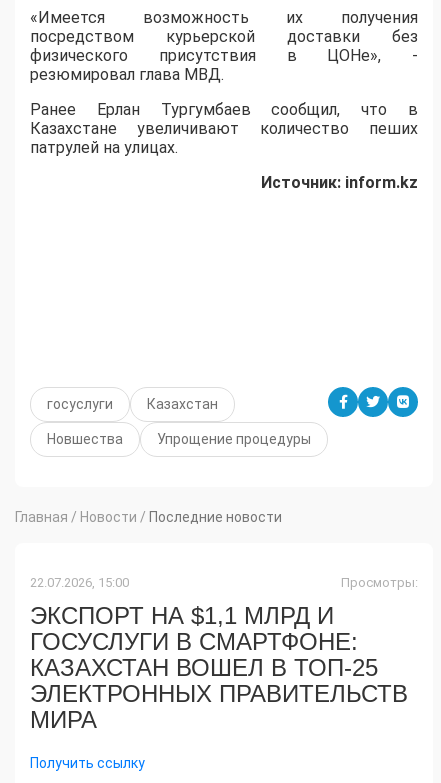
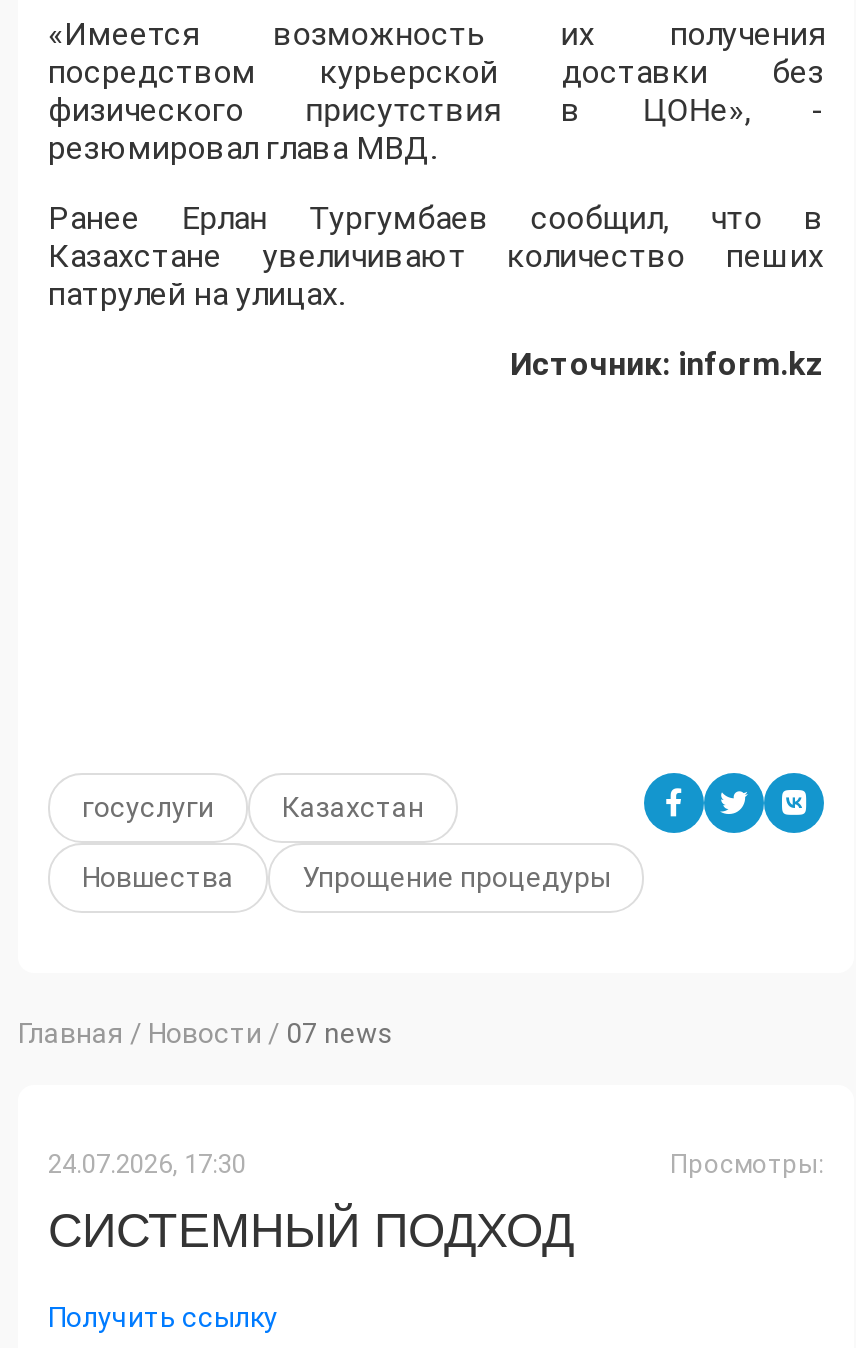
- Главная / Новости / Последние новости
+ Главная / Новости / 07 news

- 22.07.2026, 15:00
+ 24.07.2026, 17:30

- ЭКСПОРТ НА $1,1 МЛРД И
- ГОСУСЛУГИ В СМАРТФОНЕ:
- КАЗАХСТАН ВОШЕЛ В ТОП-25
- ЭЛЕКТРОННЫХ ПРАВИТЕЛЬСТВ
- МИРА
+ СИСТЕМНЫЙ ПОДХОД
